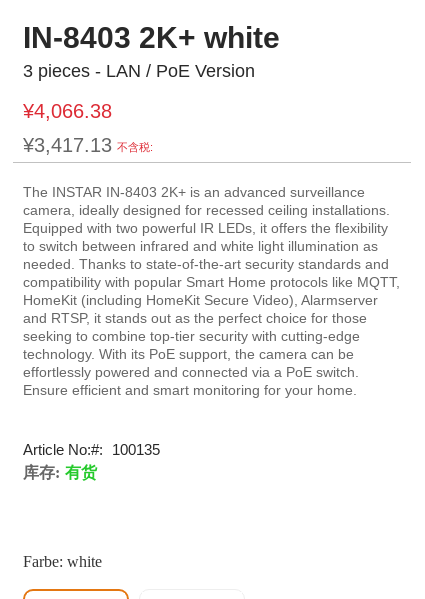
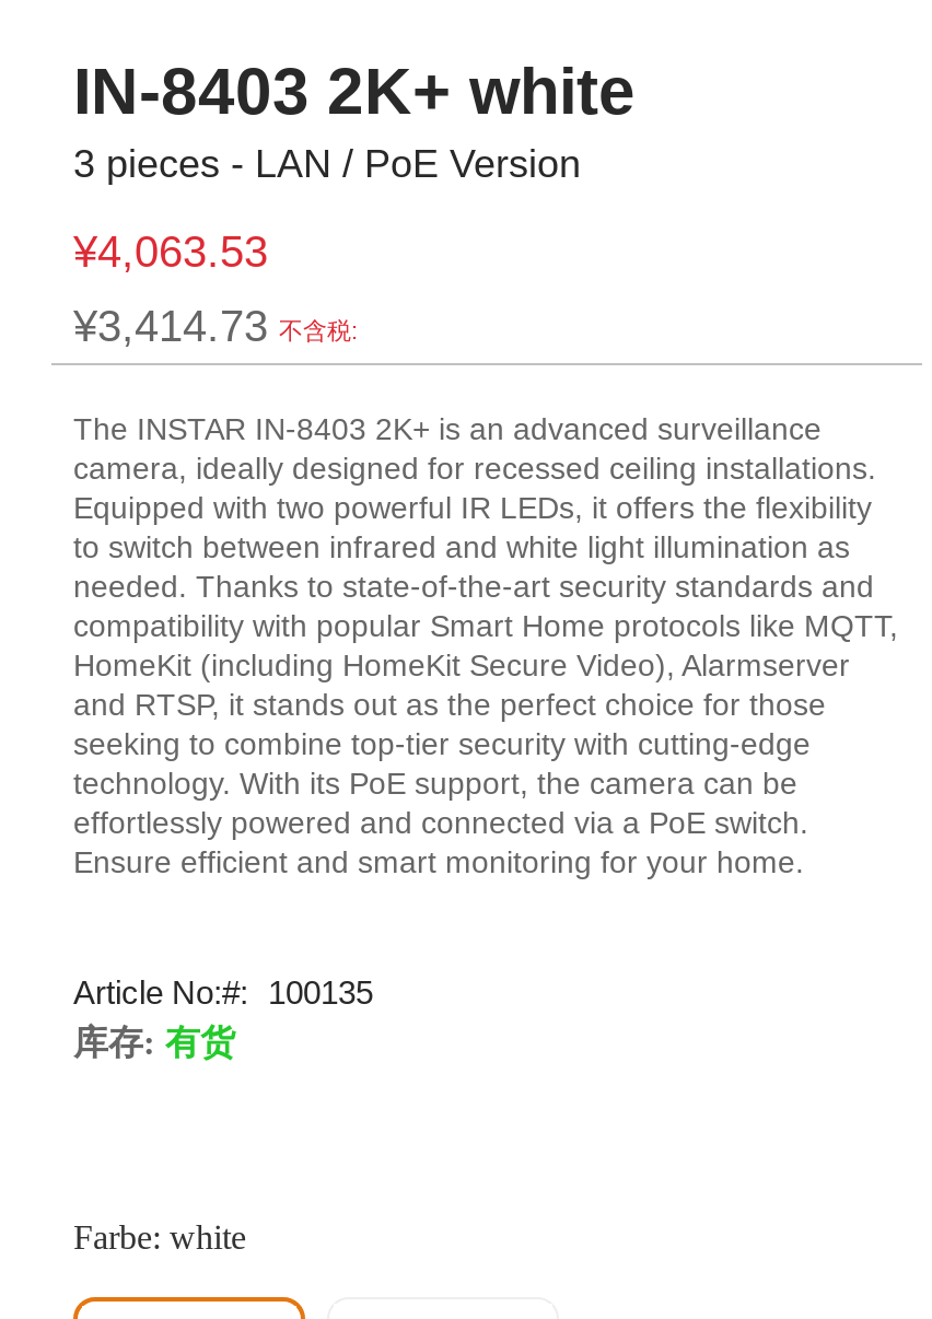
- ¥4,066.38
+ ¥4,063.53

- ¥3,417.13
+ ¥3,414.73
